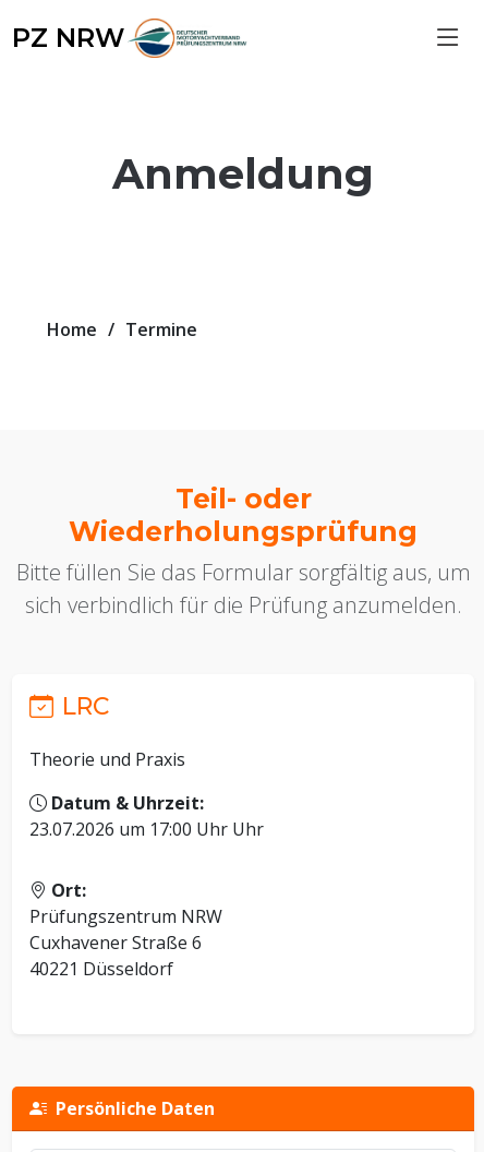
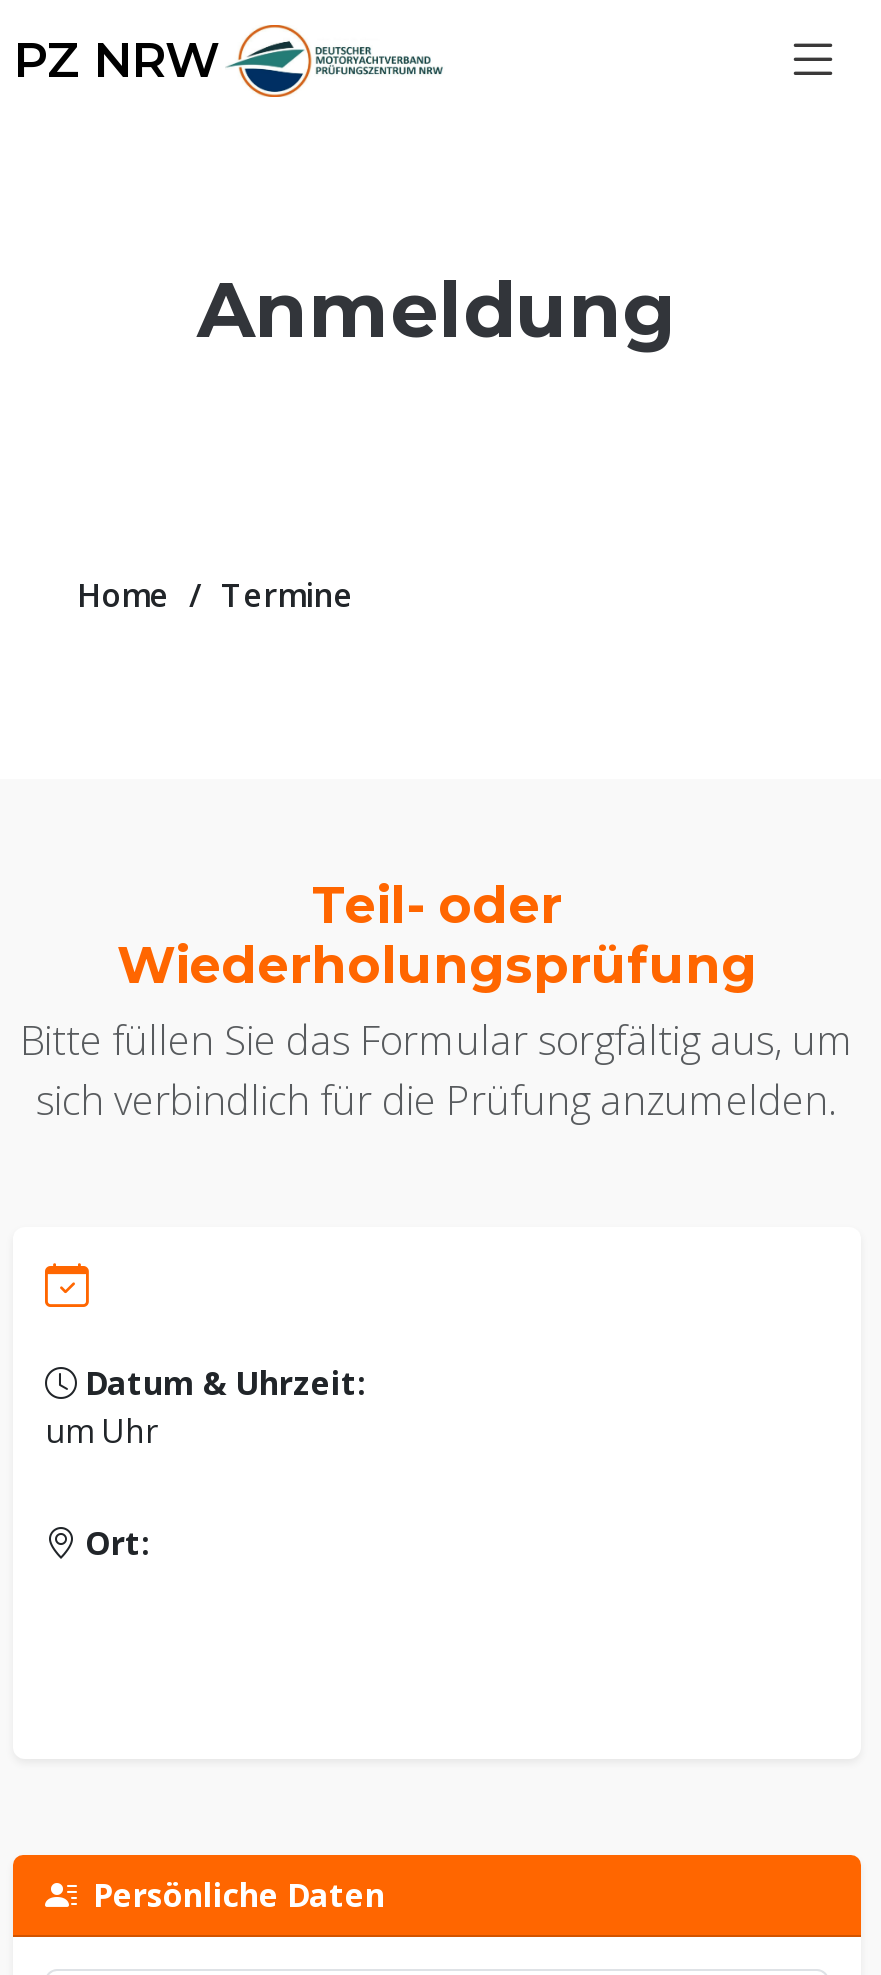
- LRC
- Theorie und Praxis

- 23.07.2026 um 17:00 Uhr Uhr
+ um Uhr

- Prüfungszentrum NRW
- Cuxhavener Straße 6
- 40221 Düsseldorf
